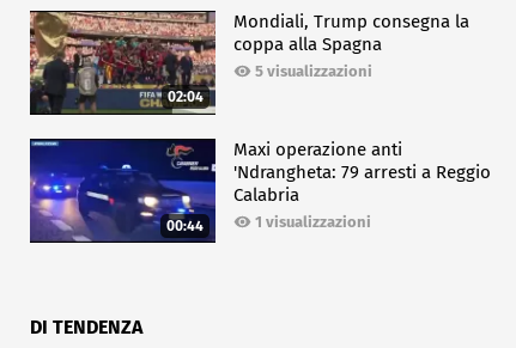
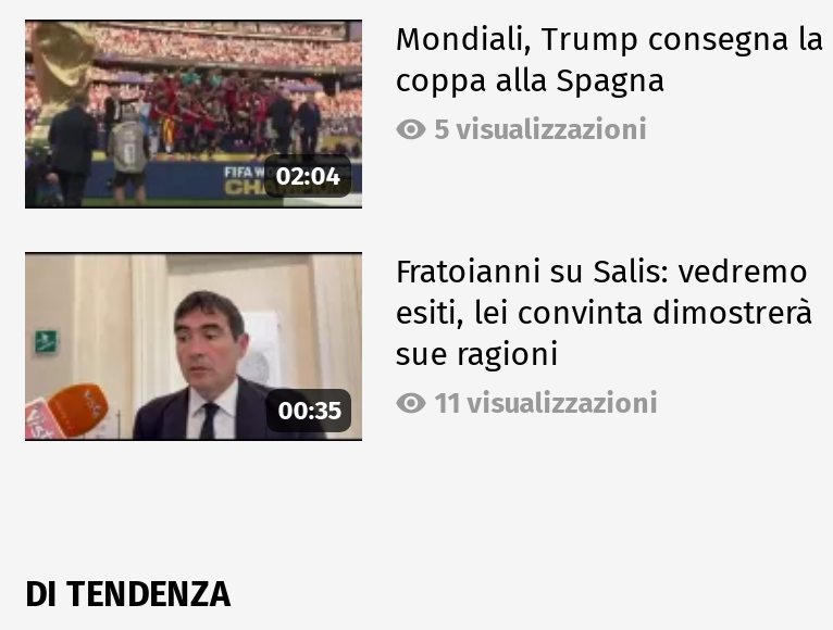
- [image]
- 00:44
+ [image]
+ 00:35

- Maxi operazione anti
- 'Ndrangheta: 79 arresti a Reggio
- Calabria
- 1 visualizzazioni
+ Fratoianni su Salis: vedremo
+ esiti, lei convinta dimostrerà
+ sue ragioni
+ 11 visualizzazioni
